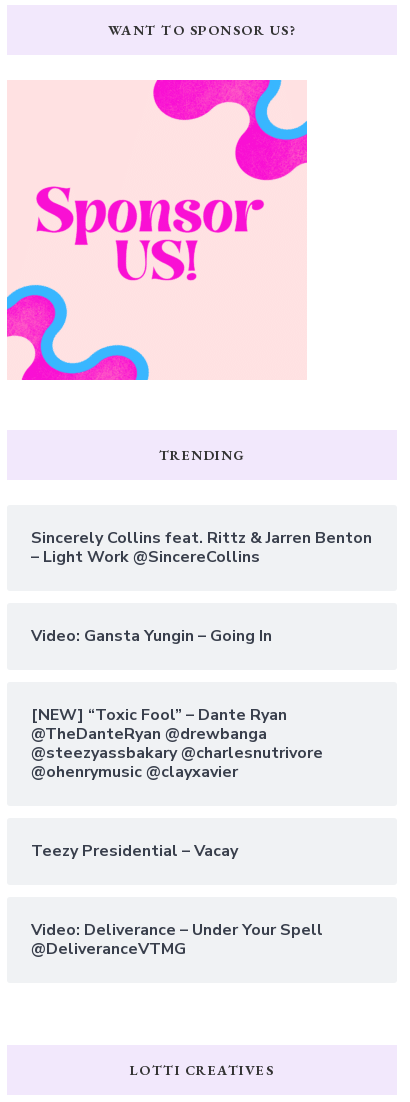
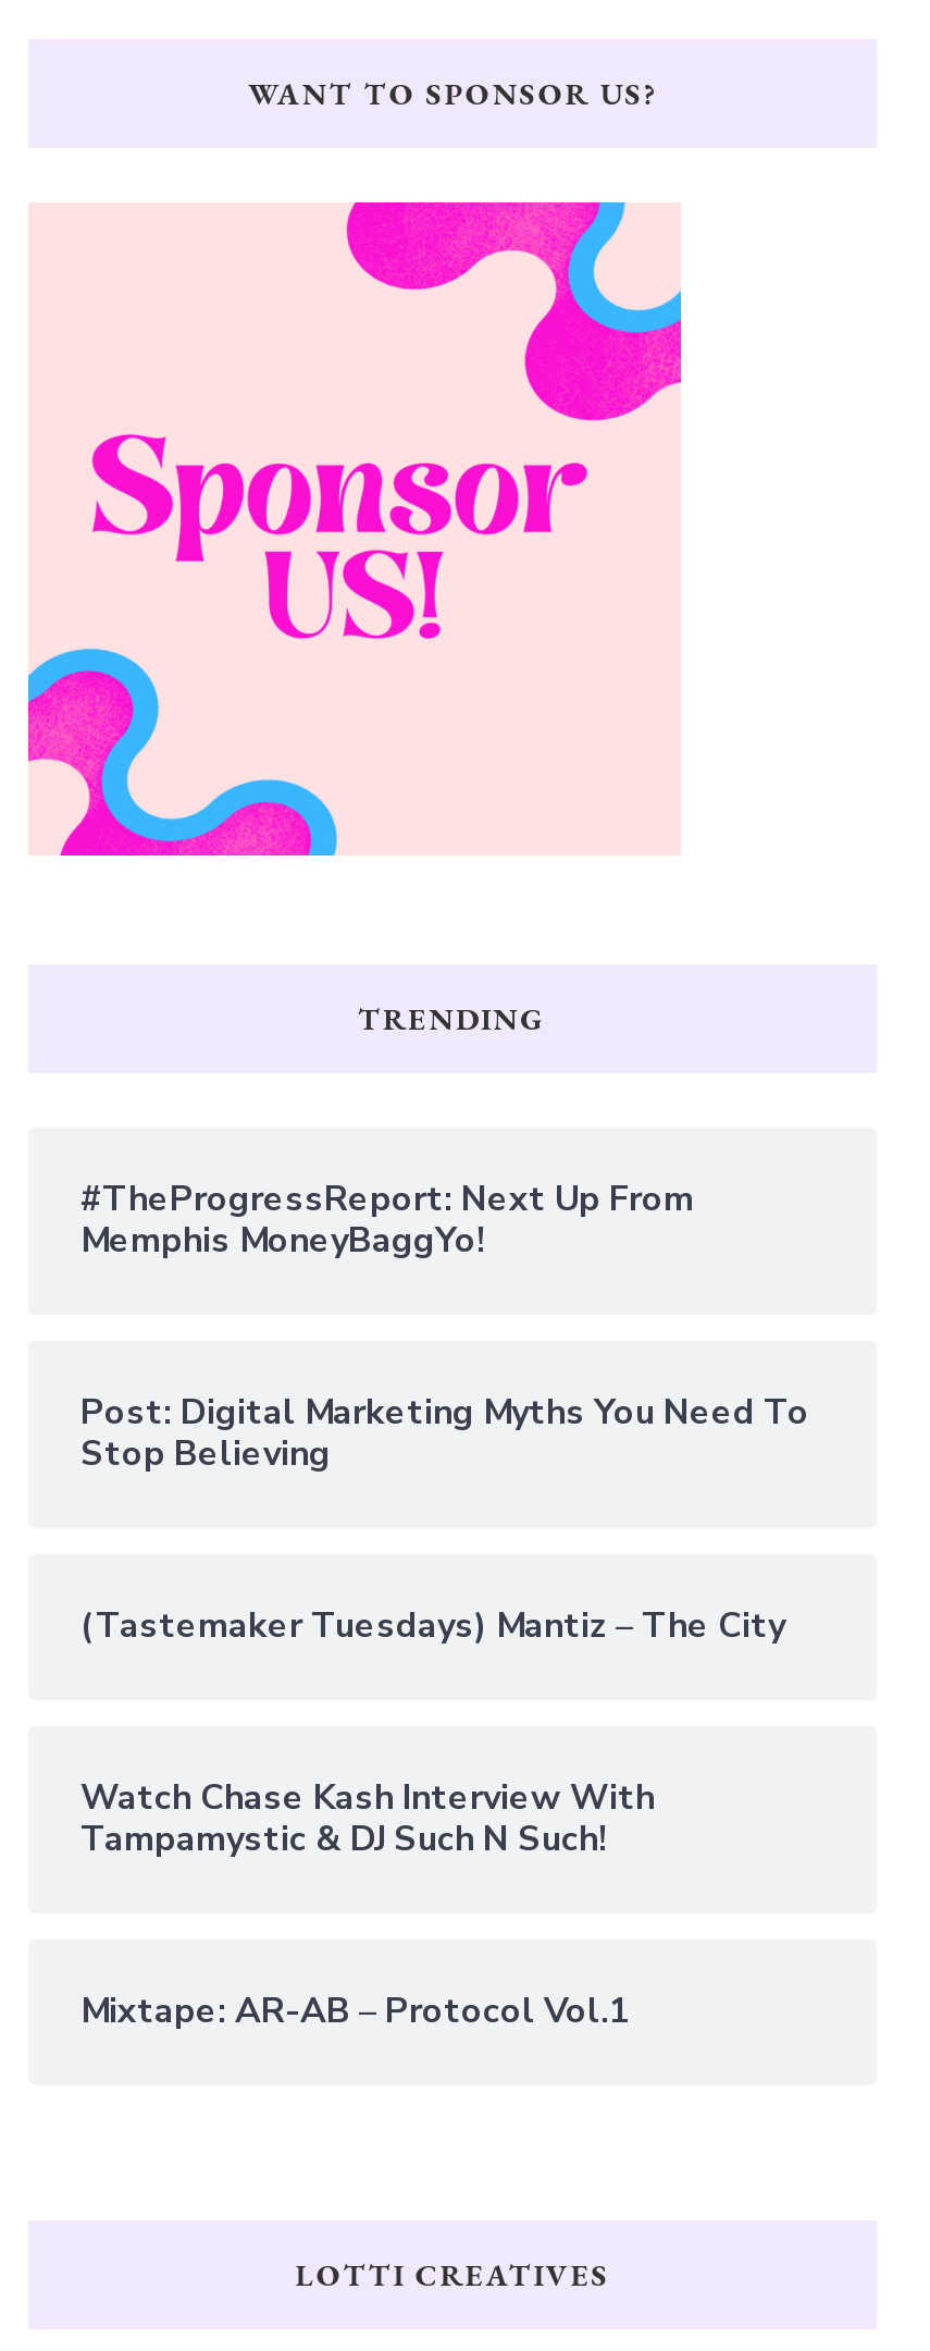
- Sincerely Collins feat. Rittz & Jarren Benton
- – Light Work @SincereCollins
+ #TheProgressReport: Next Up From
+ Memphis MoneyBaggYo!

- Video: Gansta Yungin – Going In
+ Post: Digital Marketing Myths You Need To
+ Stop Believing

- [NEW] “Toxic Fool” – Dante Ryan
- @TheDanteRyan @drewbanga
- @steezyassbakary @charlesnutrivore
- @ohenrymusic @clayxavier
+ (Tastemaker Tuesdays) Mantiz – The City

- Teezy Presidential – Vacay
+ Watch Chase Kash Interview With
+ Tampamystic & DJ Such N Such!

- Video: Deliverance – Under Your Spell
- @DeliveranceVTMG
+ Mixtape: AR-AB – Protocol Vol.1
